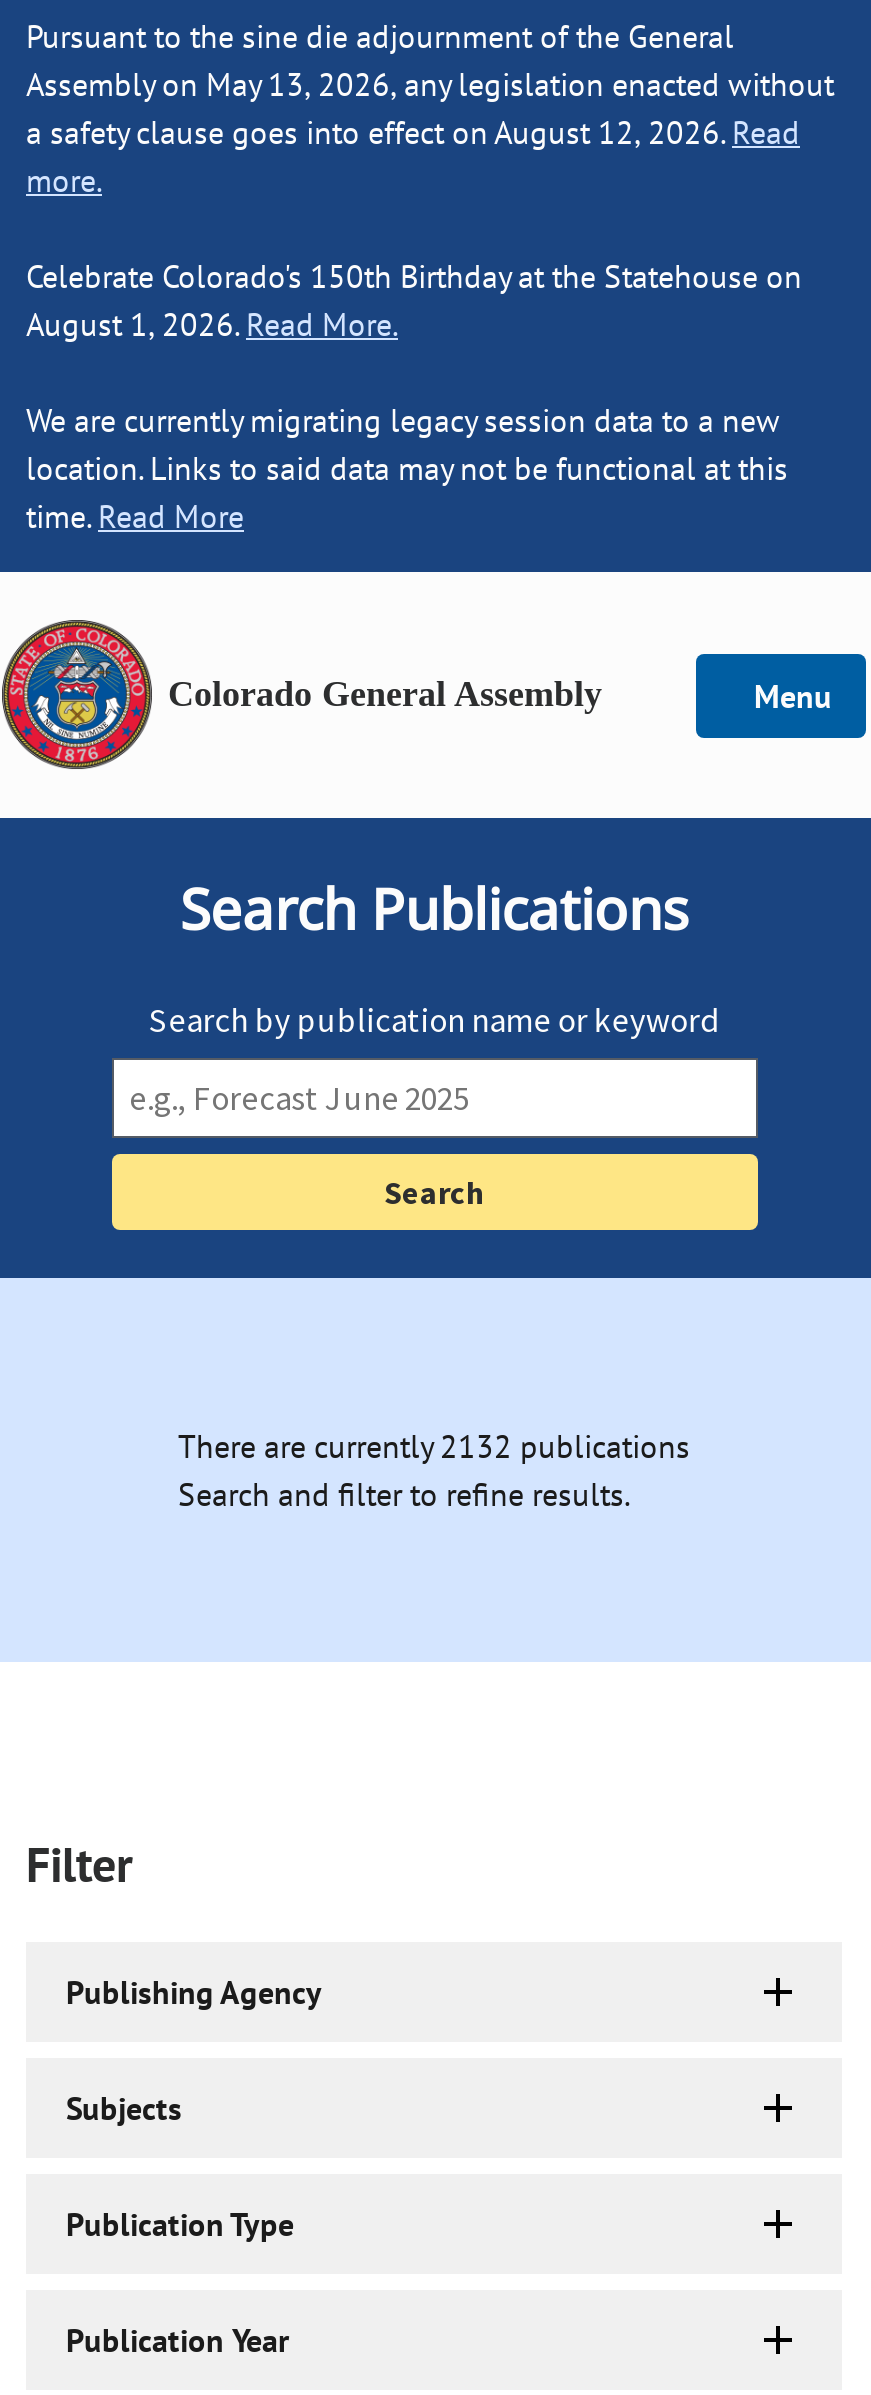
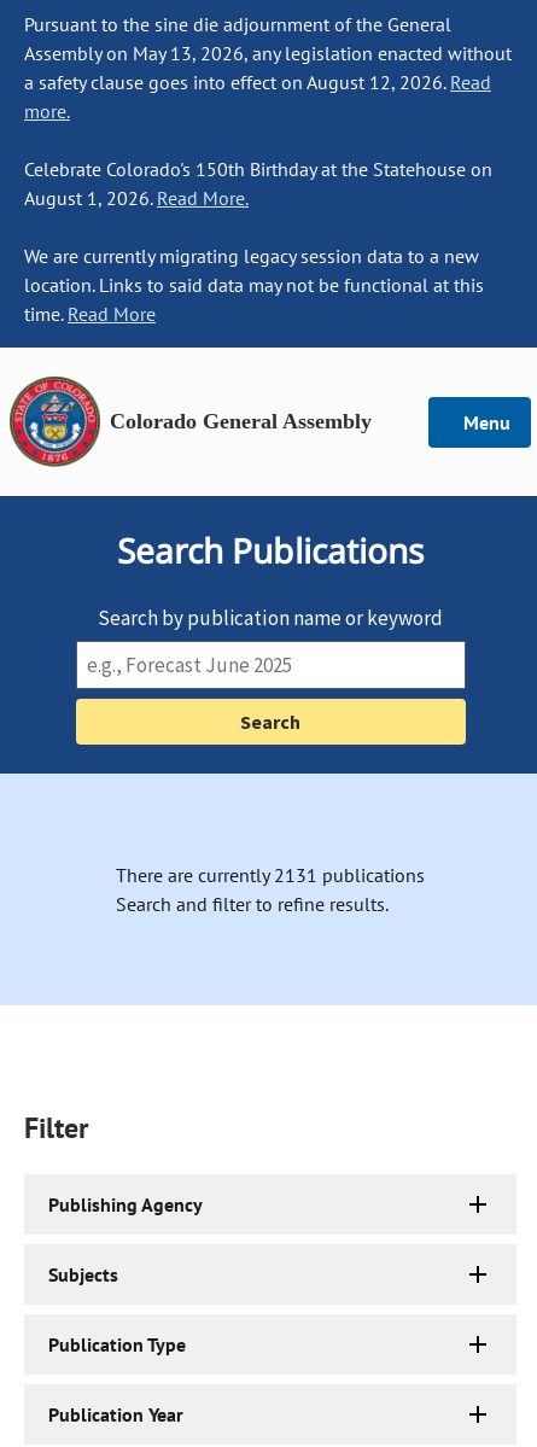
- There are currently 2132 publications
+ There are currently 2131 publications
